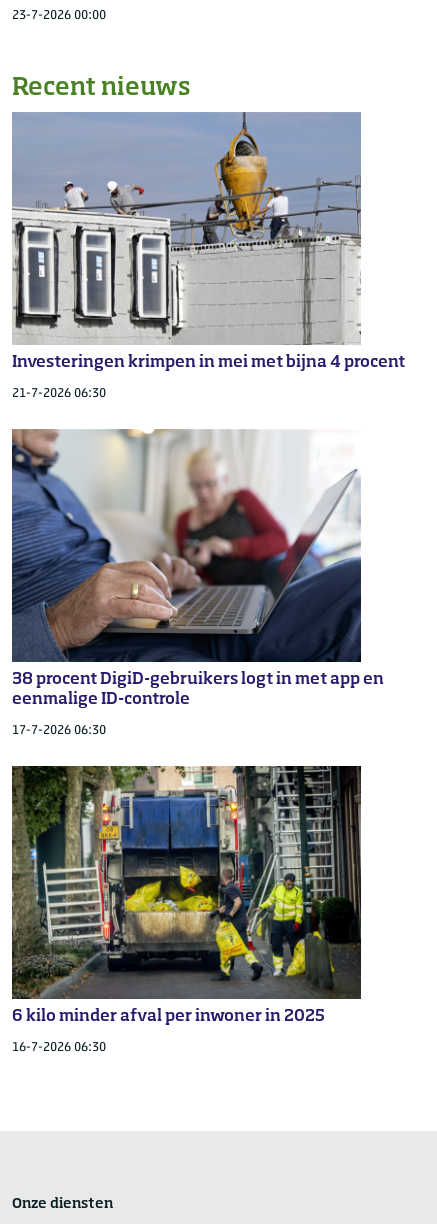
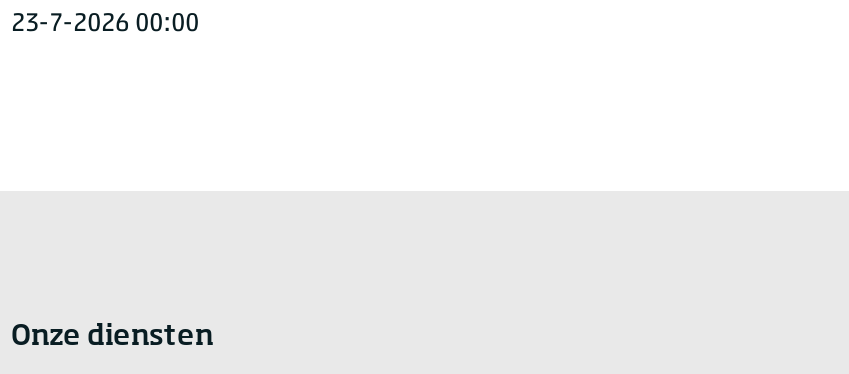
- Recent nieuws

- [image]
- Investeringen krimpen in mei met bijna 4 procent
- 21-7-2026 06:30

- [image]
- 38 procent DigiD-gebruikers logt in met app en
- eenmalige ID-controle
- 17-7-2026 06:30

- [image]
- 6 kilo minder afval per inwoner in 2025
- 16-7-2026 06:30
